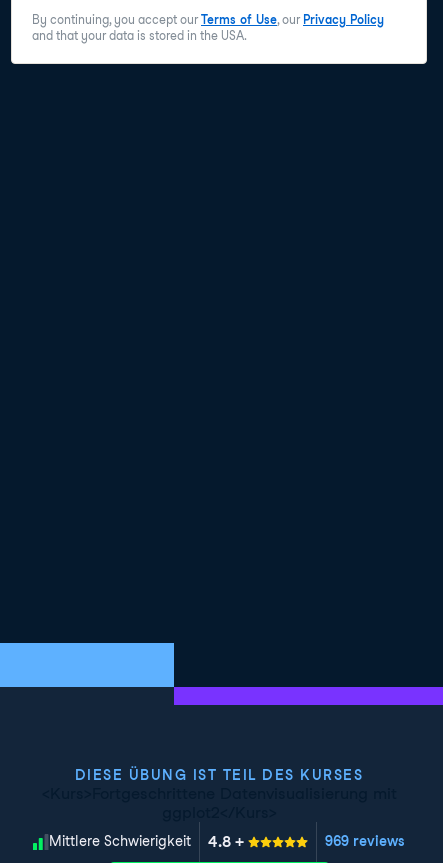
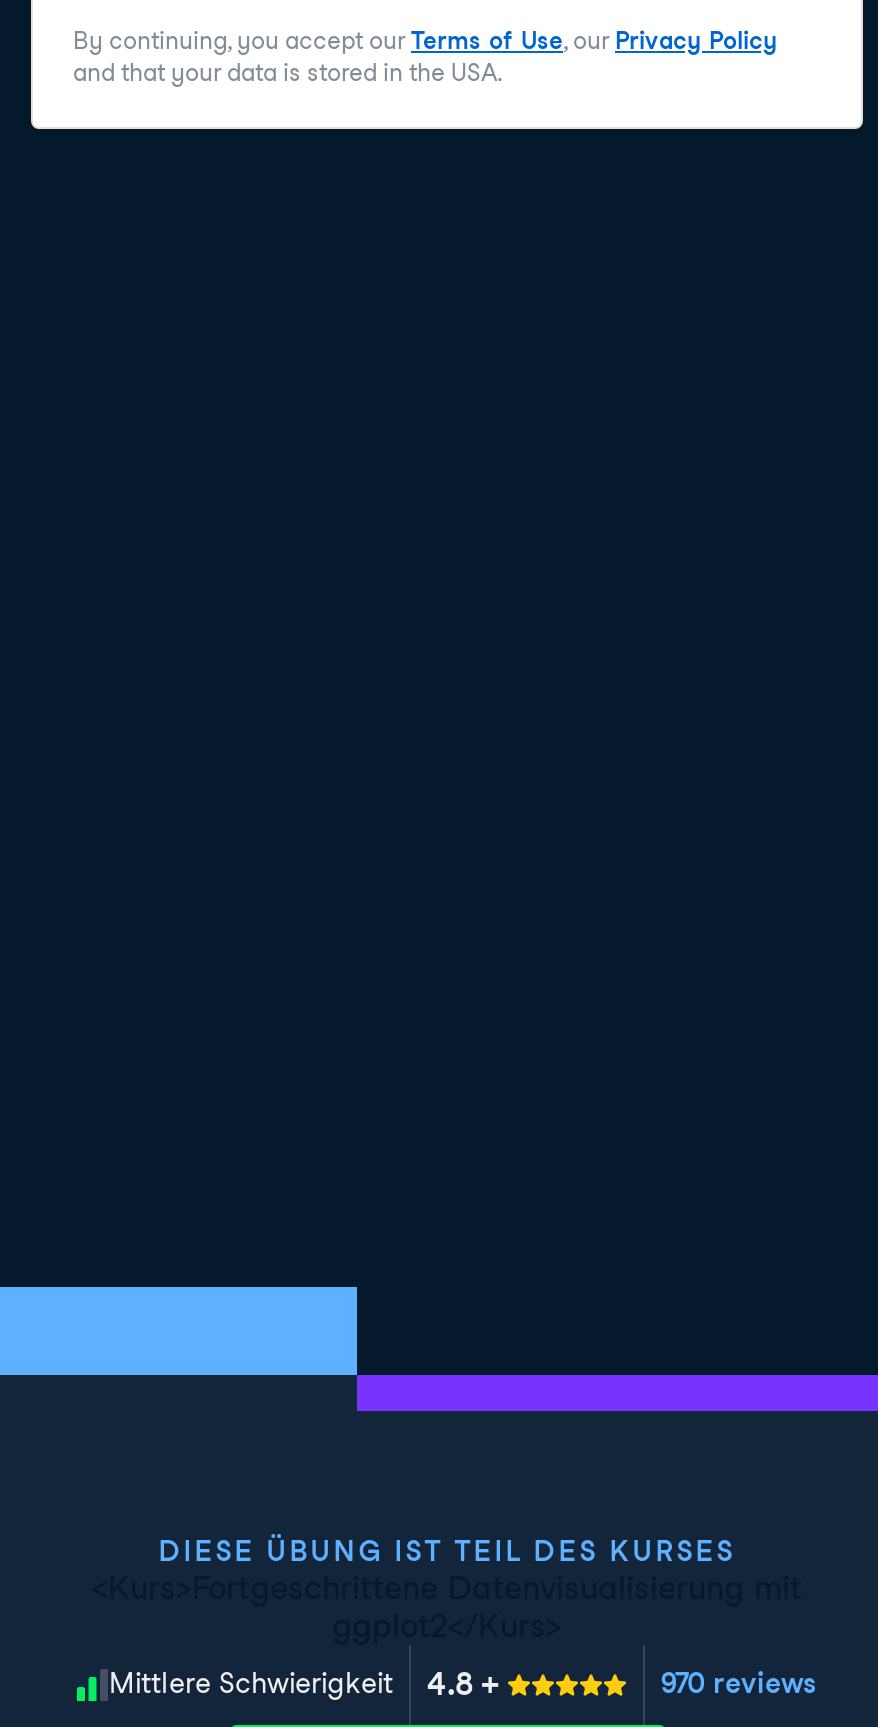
- 969 reviews
+ 970 reviews
